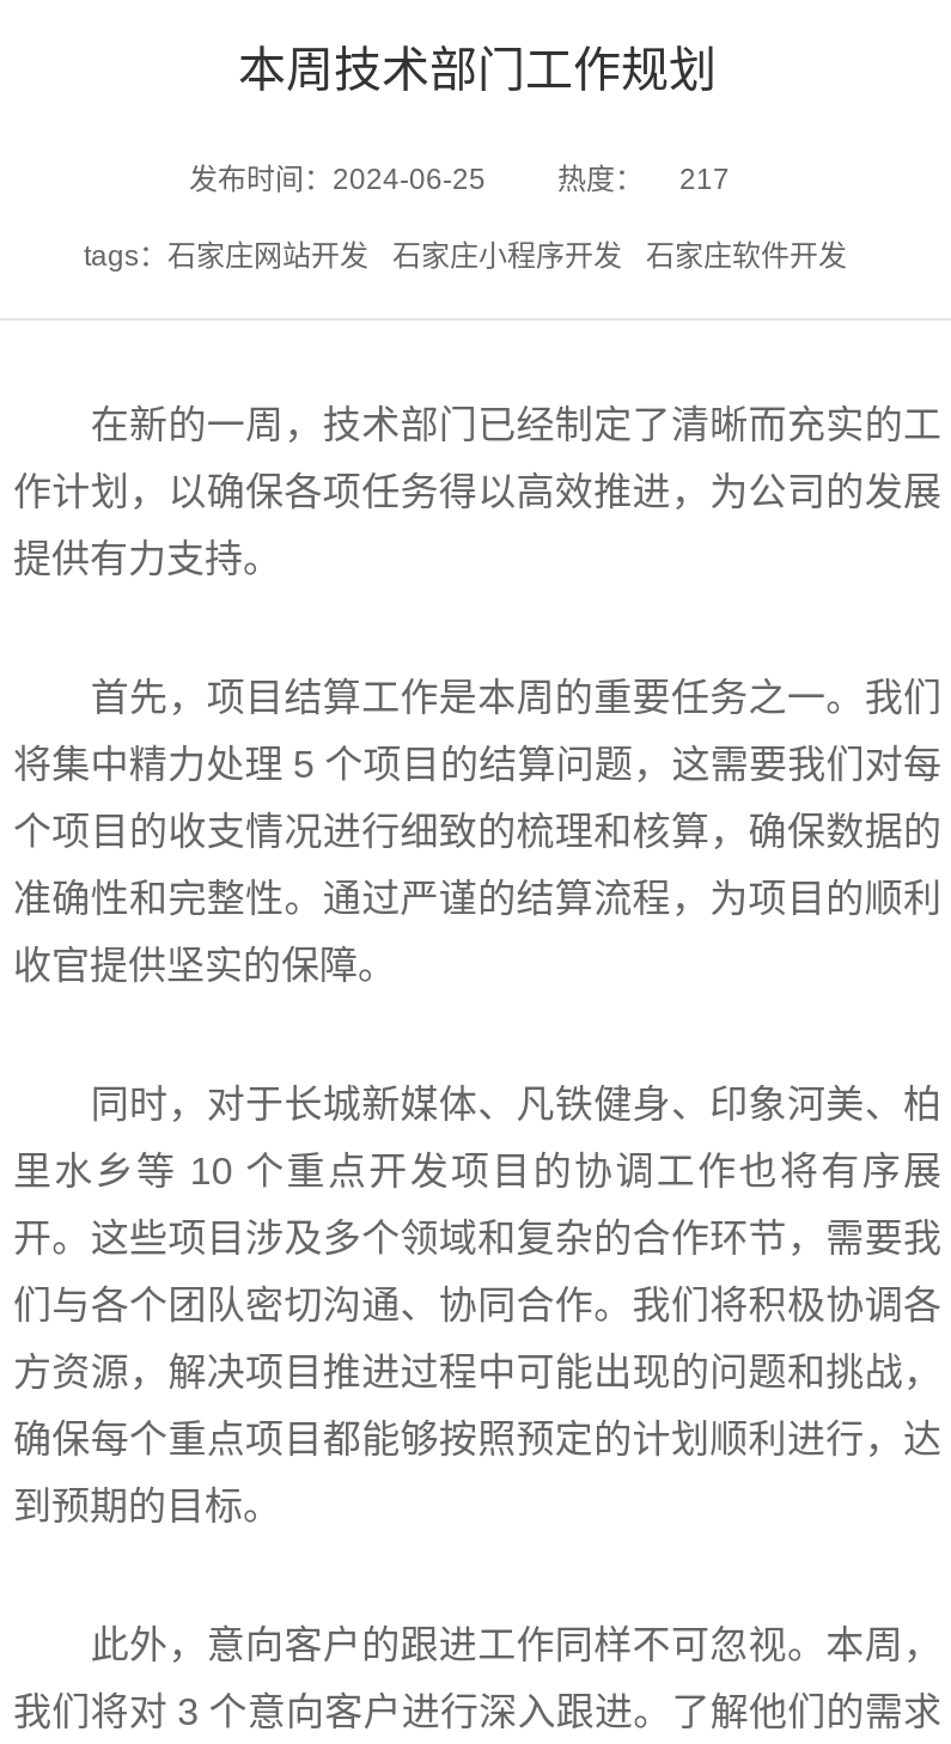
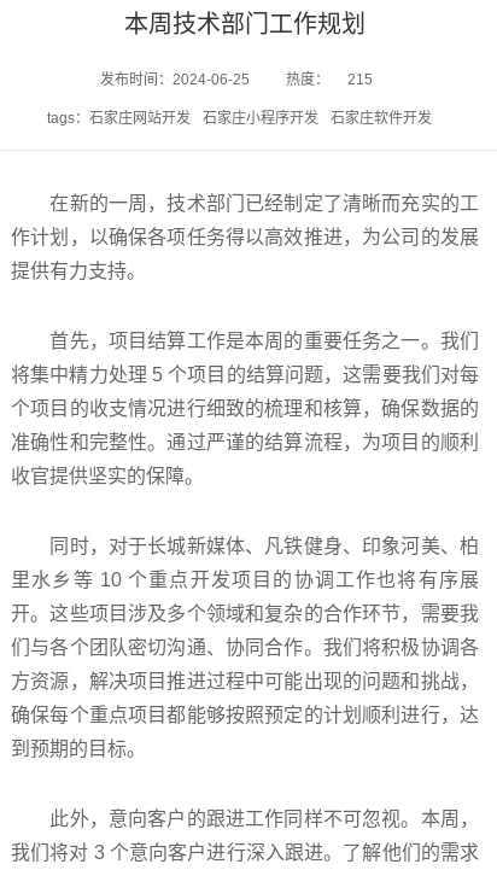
- 热度： 217
+ 热度： 215
